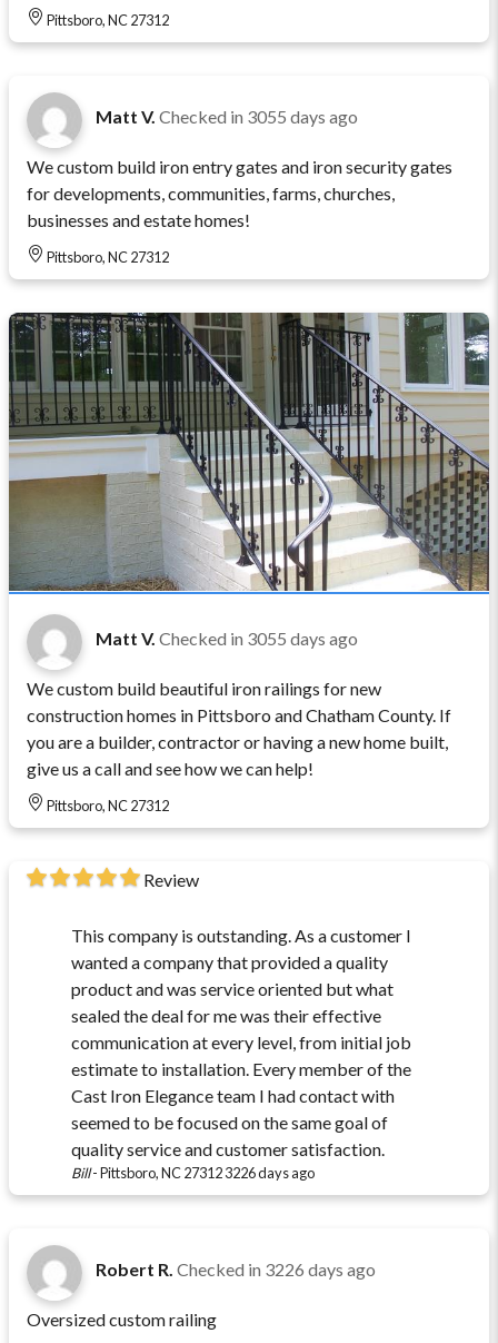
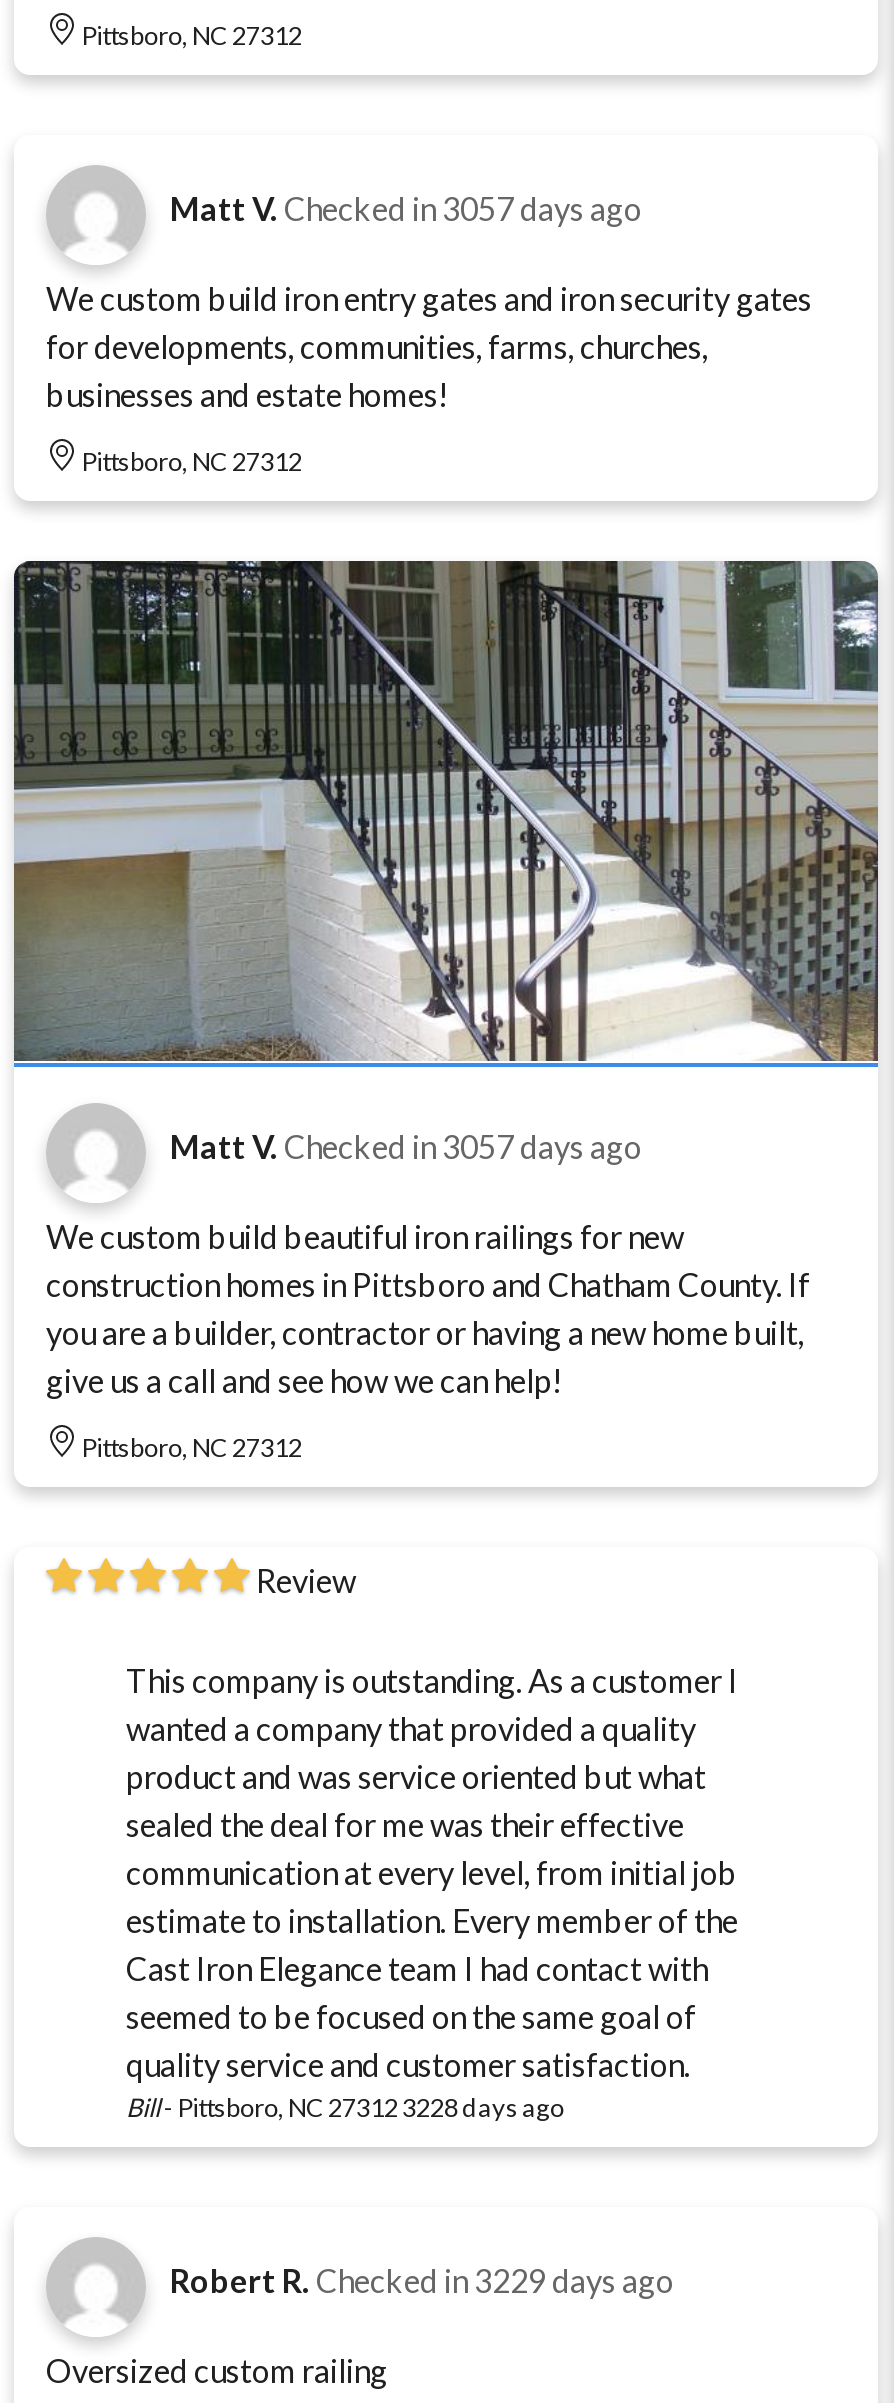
- Matt V. Checked in 3055 days ago
+ Matt V. Checked in 3057 days ago

- Matt V. Checked in 3055 days ago
+ Matt V. Checked in 3057 days ago

- Bill - Pittsboro, NC 27312 3226 days ago
+ Bill - Pittsboro, NC 27312 3228 days ago

- Robert R. Checked in 3226 days ago
+ Robert R. Checked in 3229 days ago
